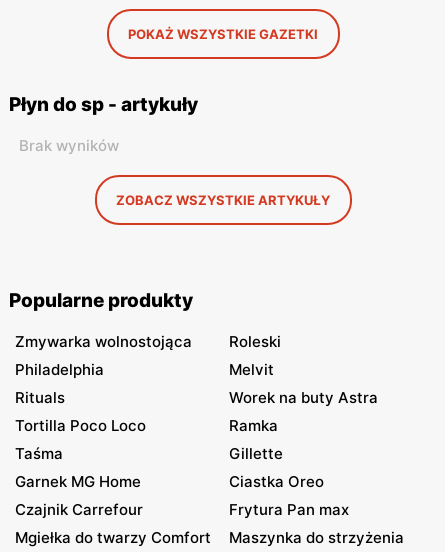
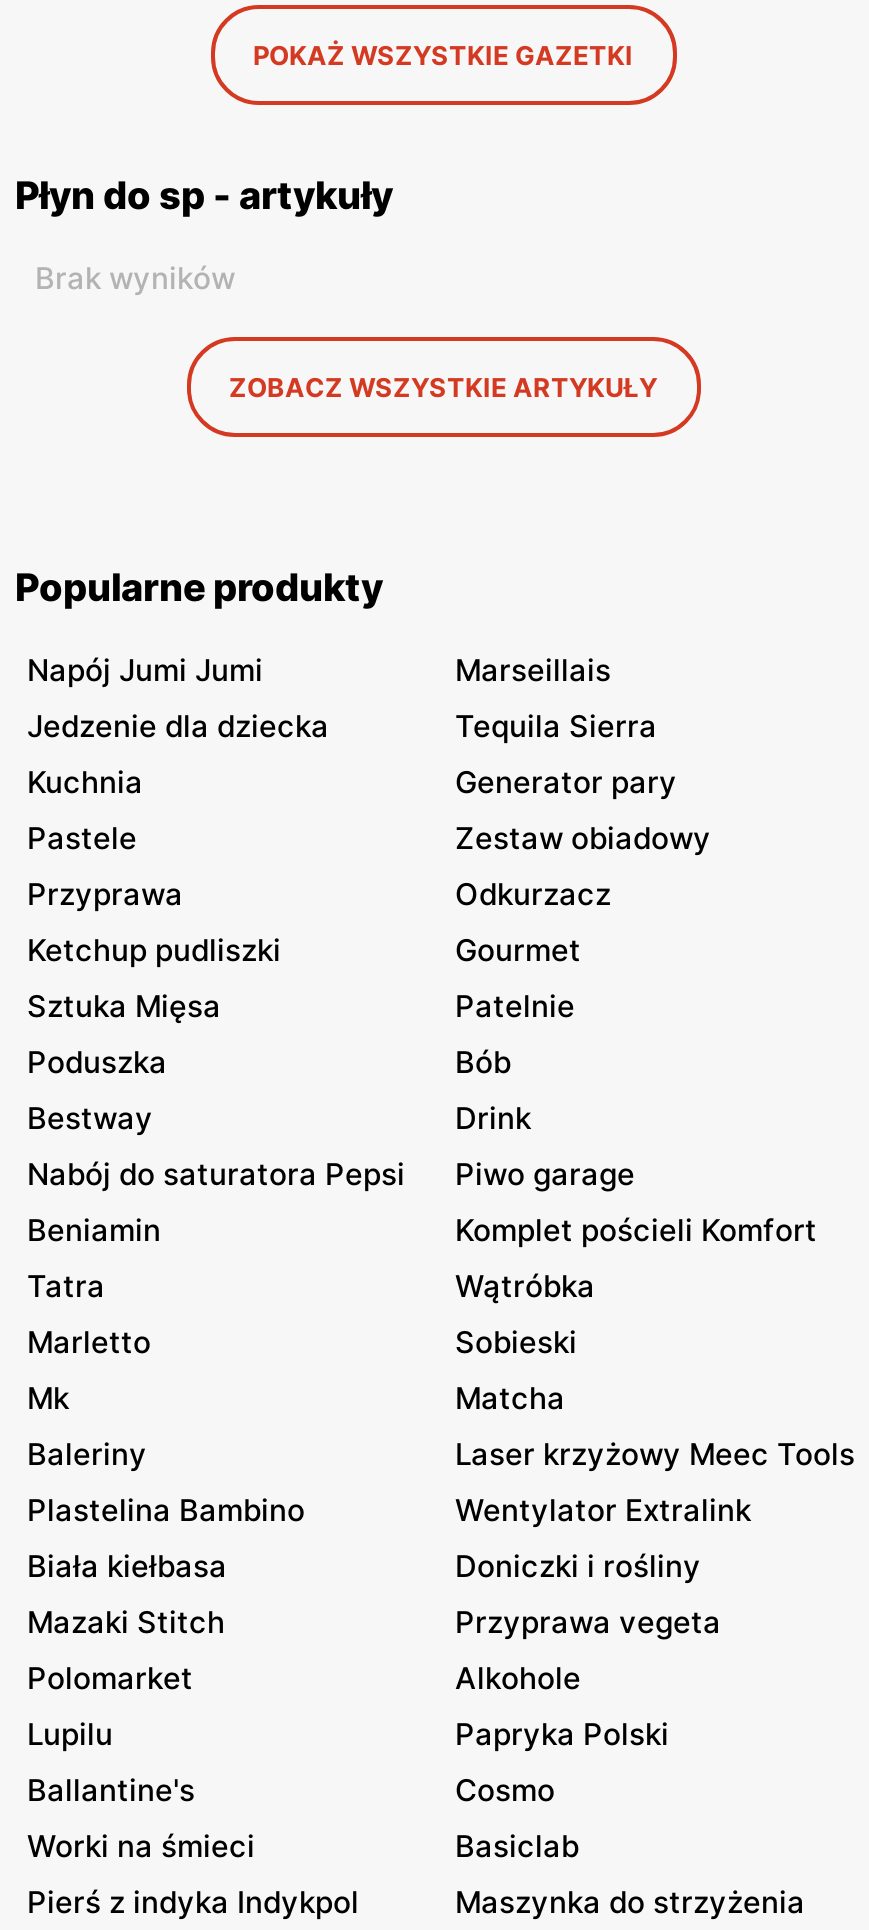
- Zmywarka wolnostojąca
- Roleski
- Philadelphia
- Melvit
- Rituals
- Worek na buty Astra
- Tortilla Poco Loco
- Ramka
- Taśma
- Gillette
- Garnek MG Home
- Ciastka Oreo
- Czajnik Carrefour
- Frytura Pan max
- Mgiełka do twarzy Comfort
+ Napój Jumi Jumi
+ Marseillais
+ Jedzenie dla dziecka
+ Tequila Sierra
+ Kuchnia
+ Generator pary
+ Pastele
+ Zestaw obiadowy
+ Przyprawa
+ Odkurzacz
+ Ketchup pudliszki
+ Gourmet
+ Sztuka Mięsa
+ Patelnie
+ Poduszka
+ Bób
+ Bestway
+ Drink
+ Nabój do saturatora Pepsi
+ Piwo garage
+ Beniamin
+ Komplet pościeli Komfort
+ Tatra
+ Wątróbka
+ Marletto
+ Sobieski
+ Mk
+ Matcha
+ Baleriny
+ Laser krzyżowy Meec Tools
+ Plastelina Bambino
+ Wentylator Extralink
+ Biała kiełbasa
+ Doniczki i rośliny
+ Mazaki Stitch
+ Przyprawa vegeta
+ Polomarket
+ Alkohole
+ Lupilu
+ Papryka Polski
+ Ballantine's
+ Cosmo
+ Worki na śmieci
+ Basiclab
+ Pierś z indyka Indykpol
